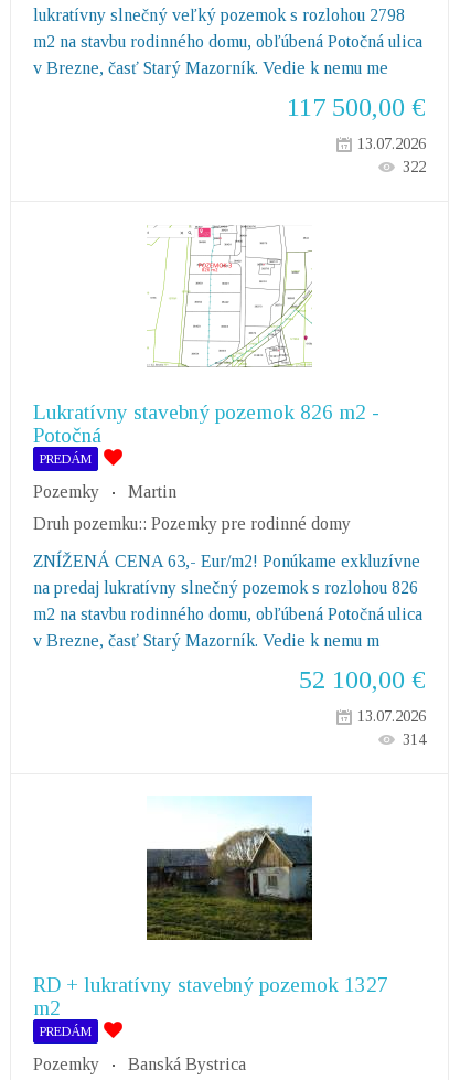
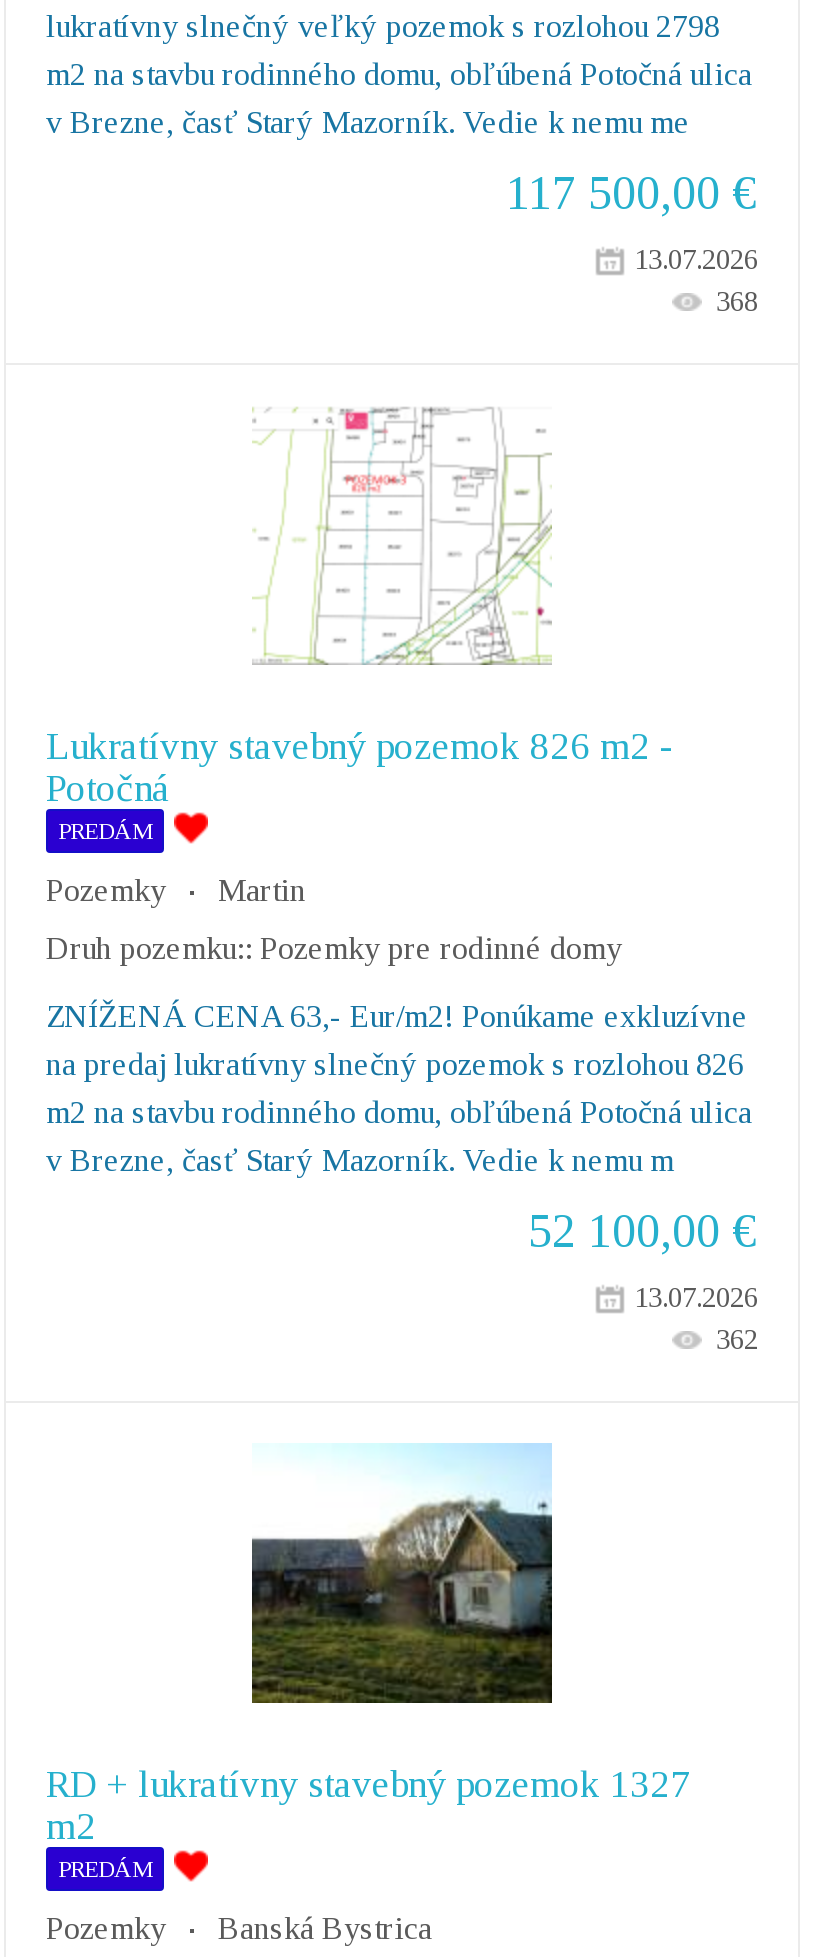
- 322
+ 368

- 314
+ 362
